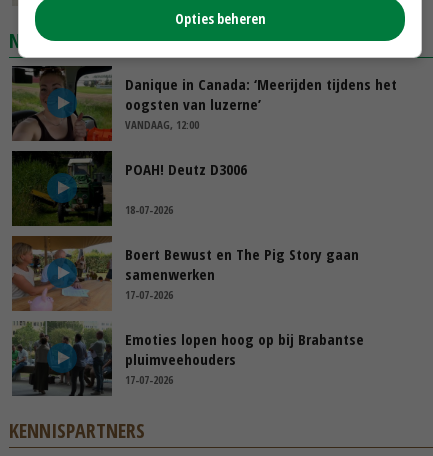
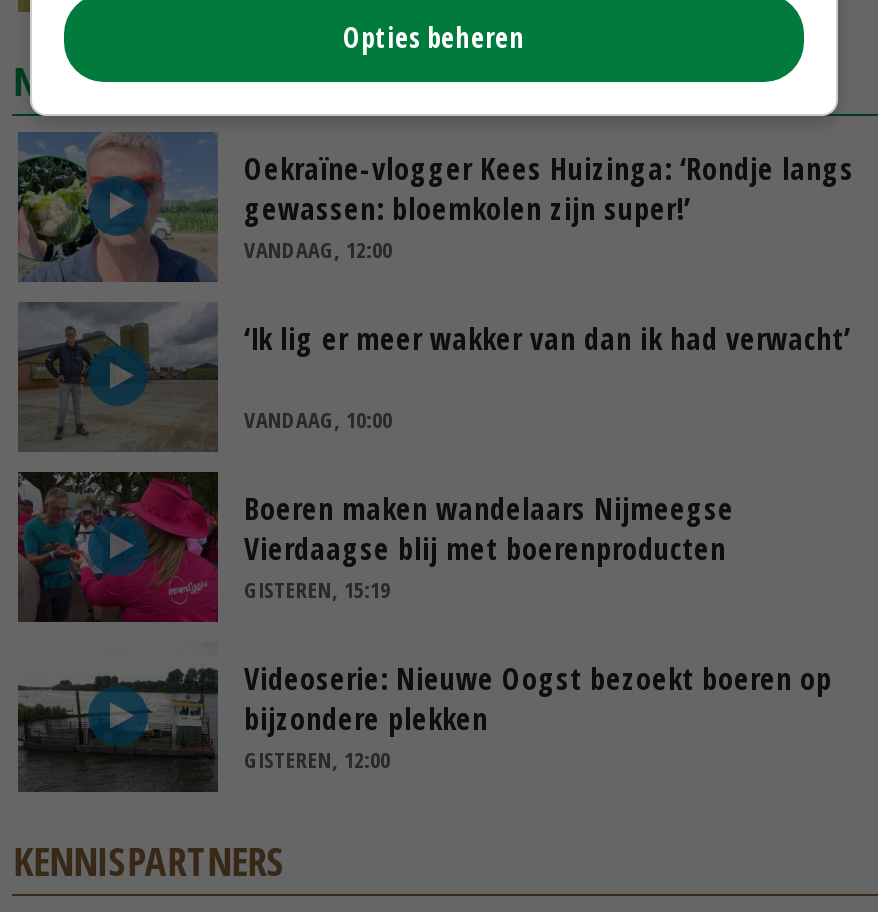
- [image]
- Danique in Canada: ‘Meerijden tijdens het
- oogsten van luzerne’
+ [image]
+ Oekraïne-vlogger Kees Huizinga: ‘Rondje langs
+ gewassen: bloemkolen zijn super!’

- [image]
- POAH! Deutz D3006
+ [image]
+ ‘Ik lig er meer wakker van dan ik had verwacht’

- 18-07-2026
+ VANDAAG, 10:00

- [image]
- Boert Bewust en The Pig Story gaan
- samenwerken
- 17-07-2026
+ [image]
+ Boeren maken wandelaars Nijmeegse
+ Vierdaagse blij met boerenproducten
+ GISTEREN, 15:19

- [image]
- Emoties lopen hoog op bij Brabantse
- pluimveehouders
- 17-07-2026
+ [image]
+ Videoserie: Nieuwe Oogst bezoekt boeren op
+ bijzondere plekken
+ GISTEREN, 12:00
